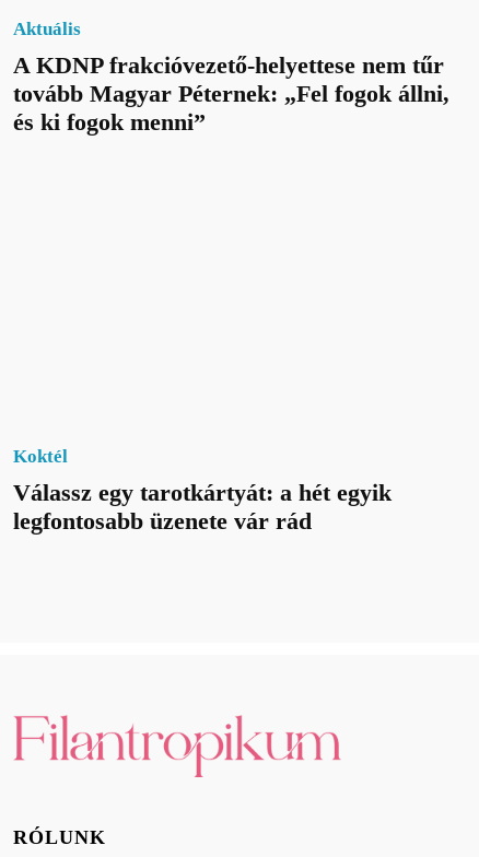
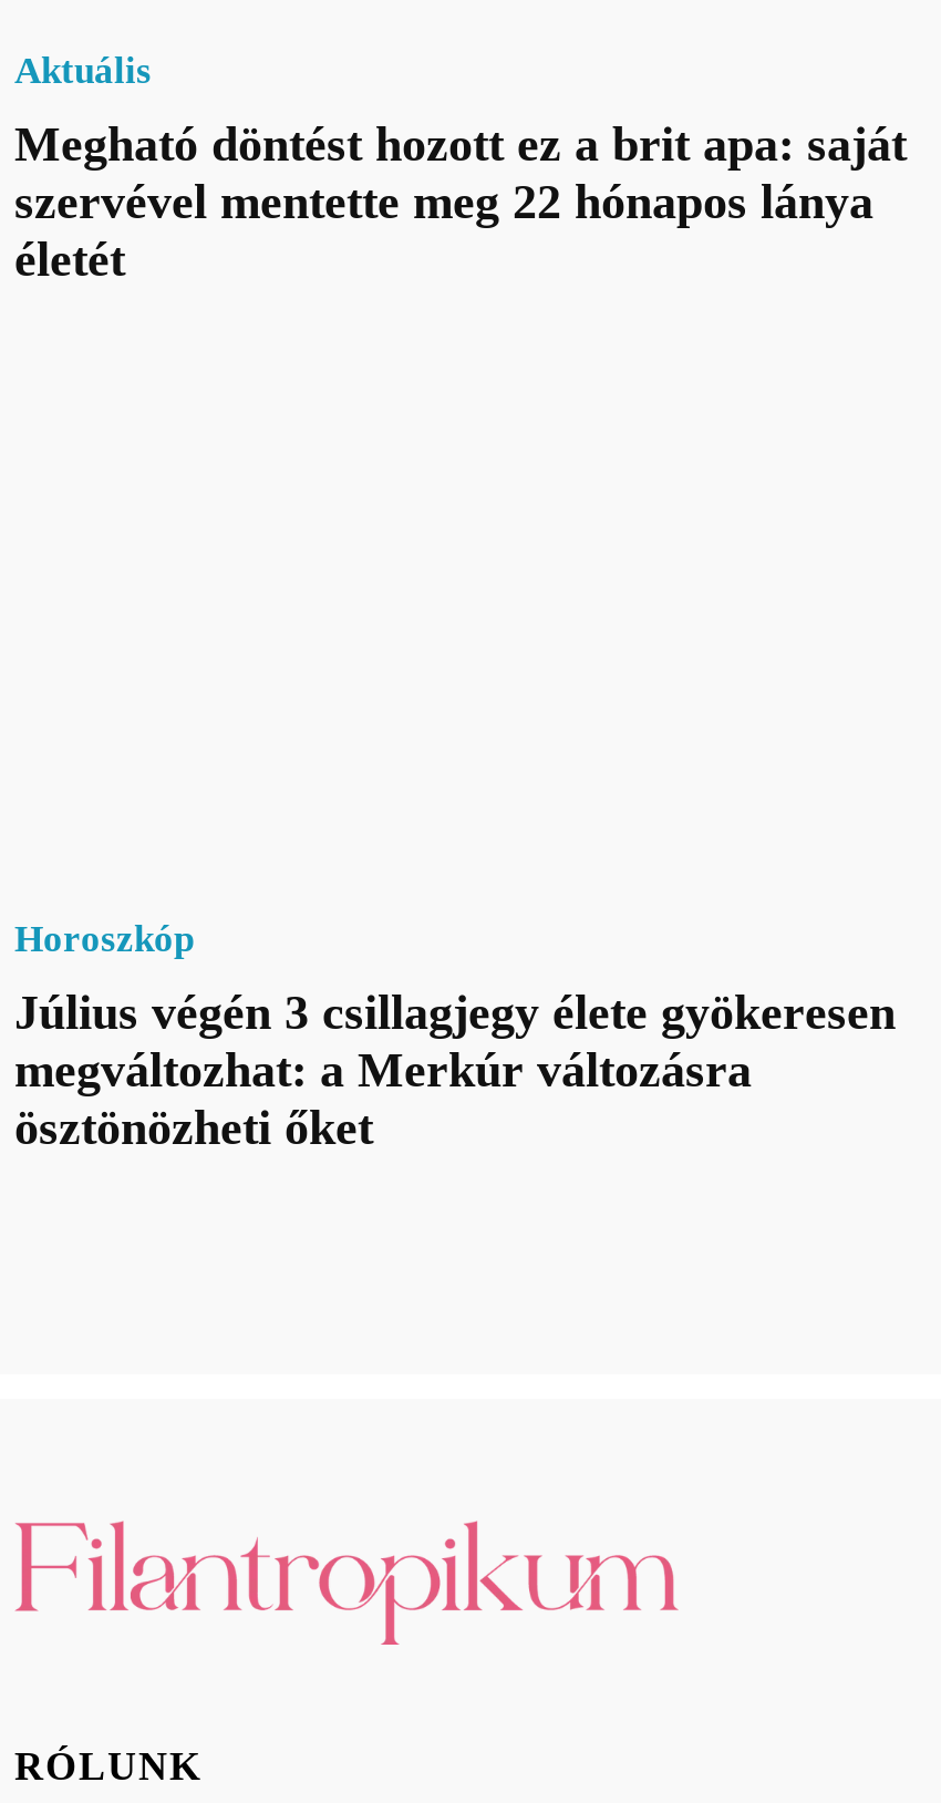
- A KDNP frakcióvezető-helyettese nem tűr
- tovább Magyar Péternek: „Fel fogok állni,
- és ki fogok menni”
+ Megható döntést hozott ez a brit apa: saját
+ szervével mentette meg 22 hónapos lánya
+ életét

- Koktél
- Válassz egy tarotkártyát: a hét egyik
- legfontosabb üzenete vár rád
+ Horoszkóp
+ Július végén 3 csillagjegy élete gyökeresen
+ megváltozhat: a Merkúr változásra
+ ösztönözheti őket
